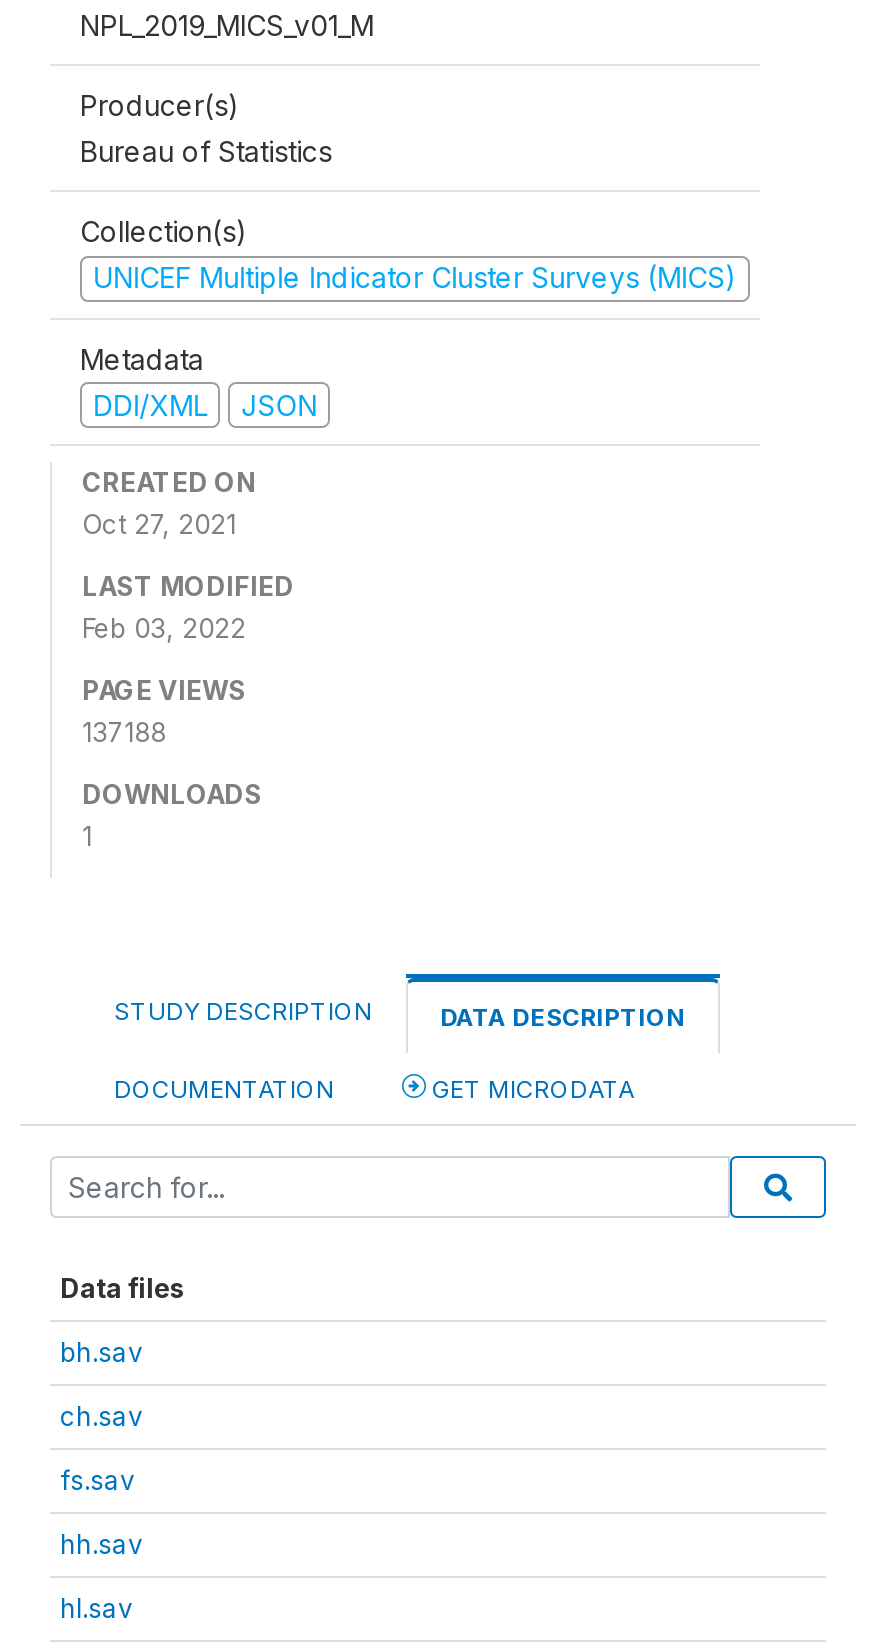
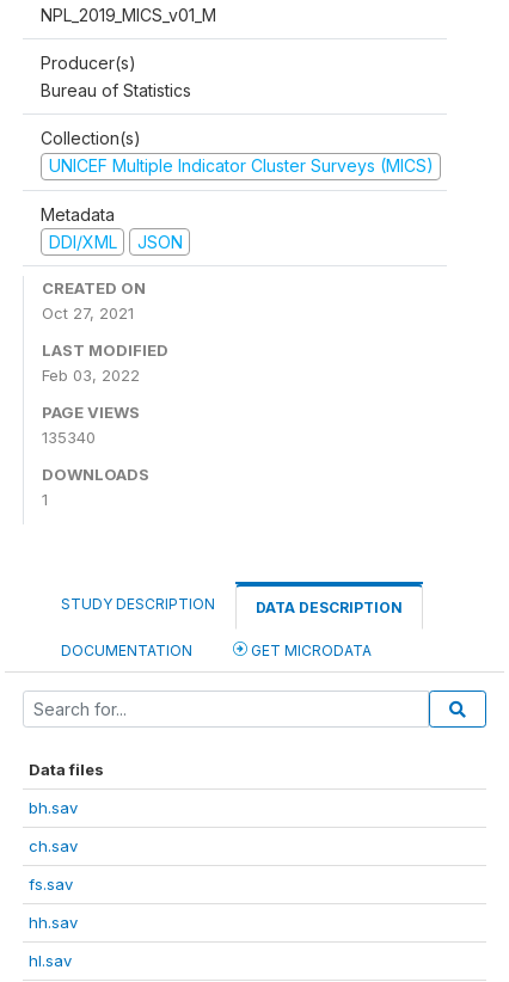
- 137188
+ 135340
